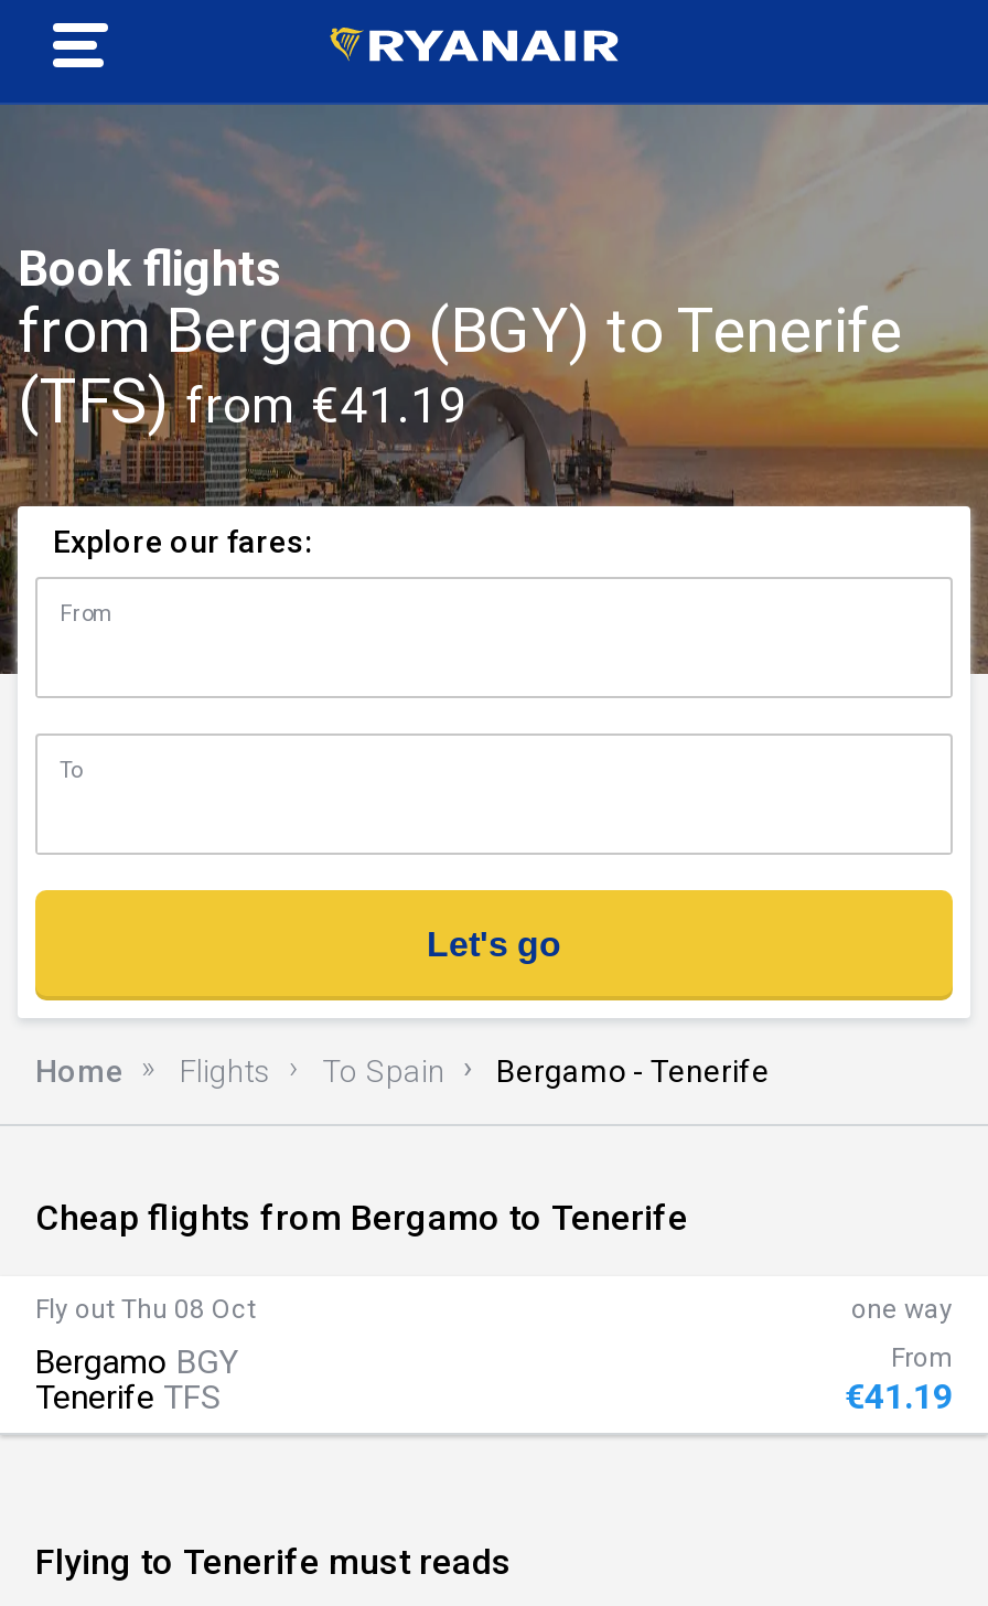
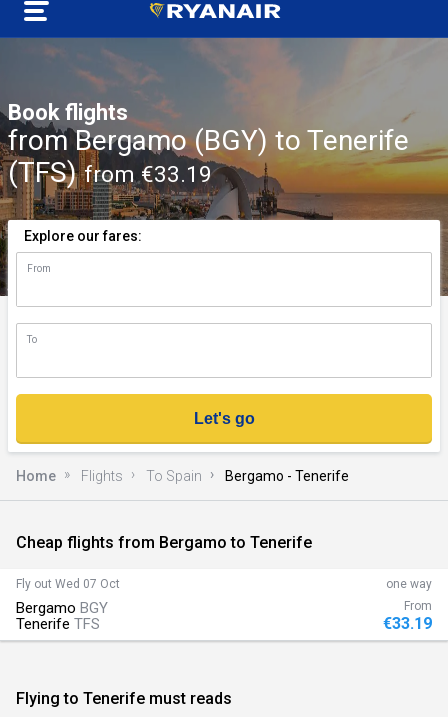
- (TFS) from €41.19
+ (TFS) from €33.19

- Fly out Thu 08 Oct
+ Fly out Wed 07 Oct

- €41.19
+ €33.19
